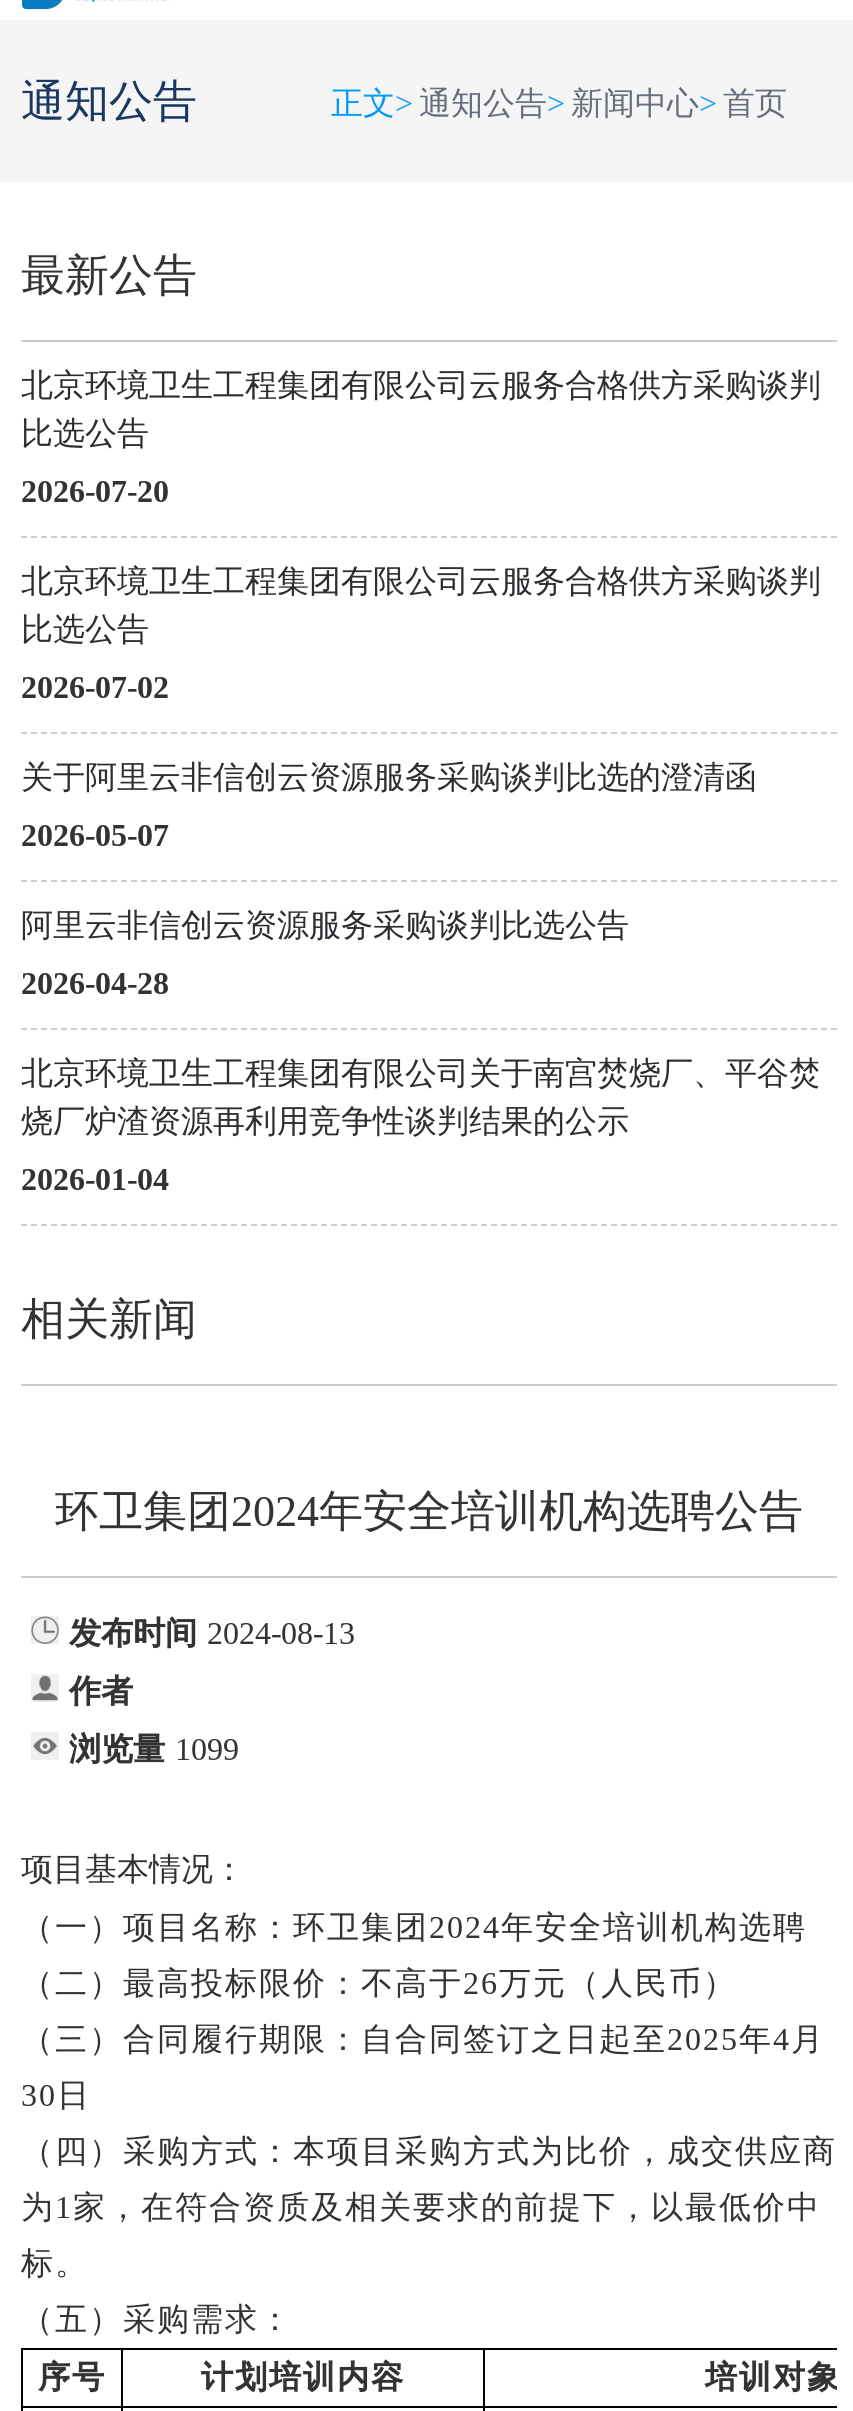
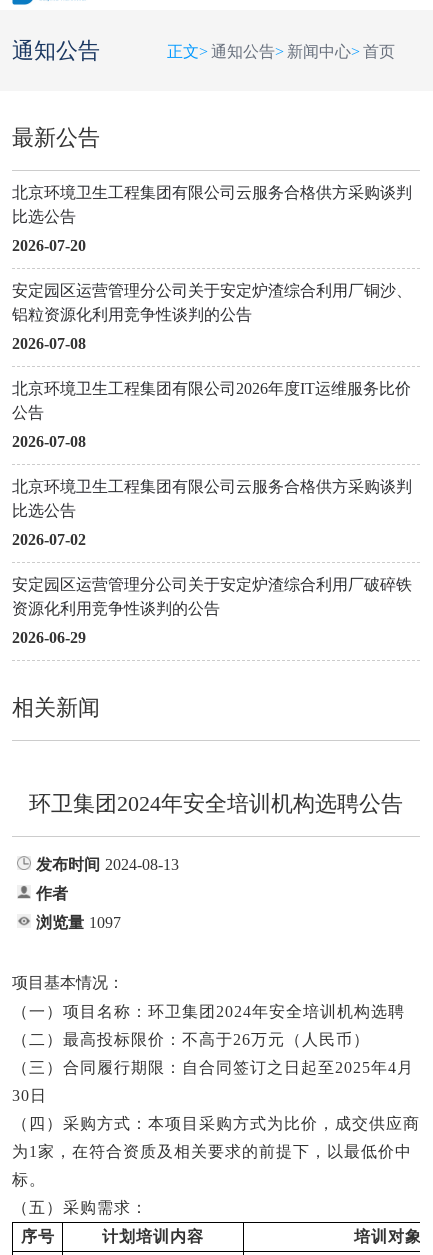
+ 安定园区运营管理分公司关于安定炉渣综合利用厂铜沙、
+ 铝粒资源化利用竞争性谈判的公告
+ 2026-07-08
+ 北京环境卫生工程集团有限公司2026年度IT运维服务比价
+ 公告
+ 2026-07-08

moved down: 北京环境卫生工程集团有限公司云服务合格供方采购谈判 | 比选公告 | 2026-07-02

- 关于阿里云非信创云资源服务采购谈判比选的澄清函
- 2026-05-07
- 阿里云非信创云资源服务采购谈判比选公告
- 2026-04-28
- 北京环境卫生工程集团有限公司关于南宫焚烧厂、平谷焚
- 烧厂炉渣资源再利用竞争性谈判结果的公示
- 2026-01-04
+ 安定园区运营管理分公司关于安定炉渣综合利用厂破碎铁
+ 资源化利用竞争性谈判的公告
+ 2026-06-29

- 浏览量 1099
+ 浏览量 1097
